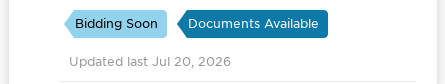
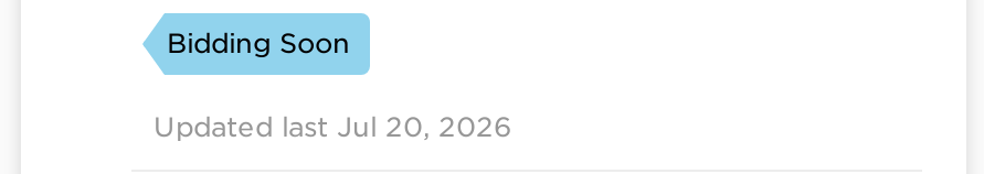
- Documents Available
